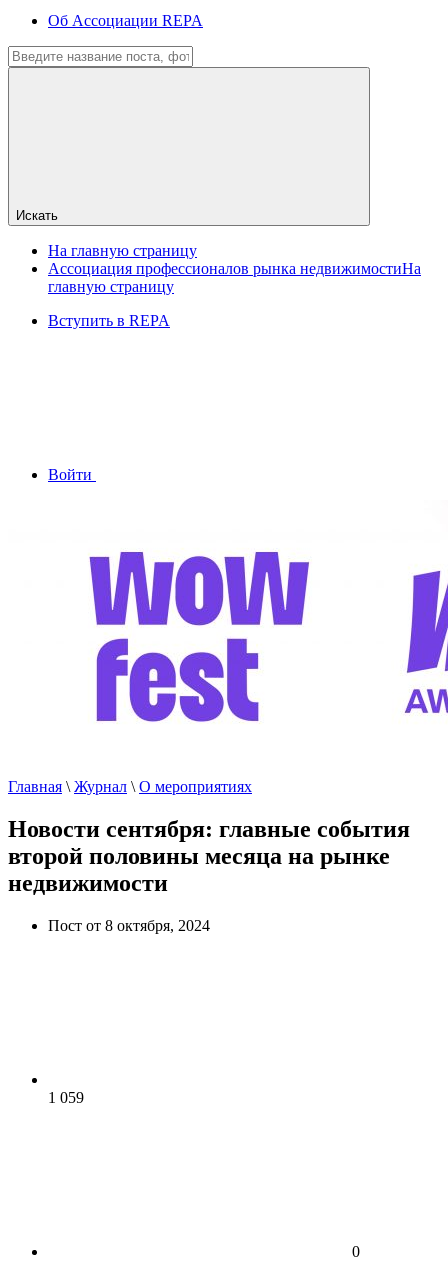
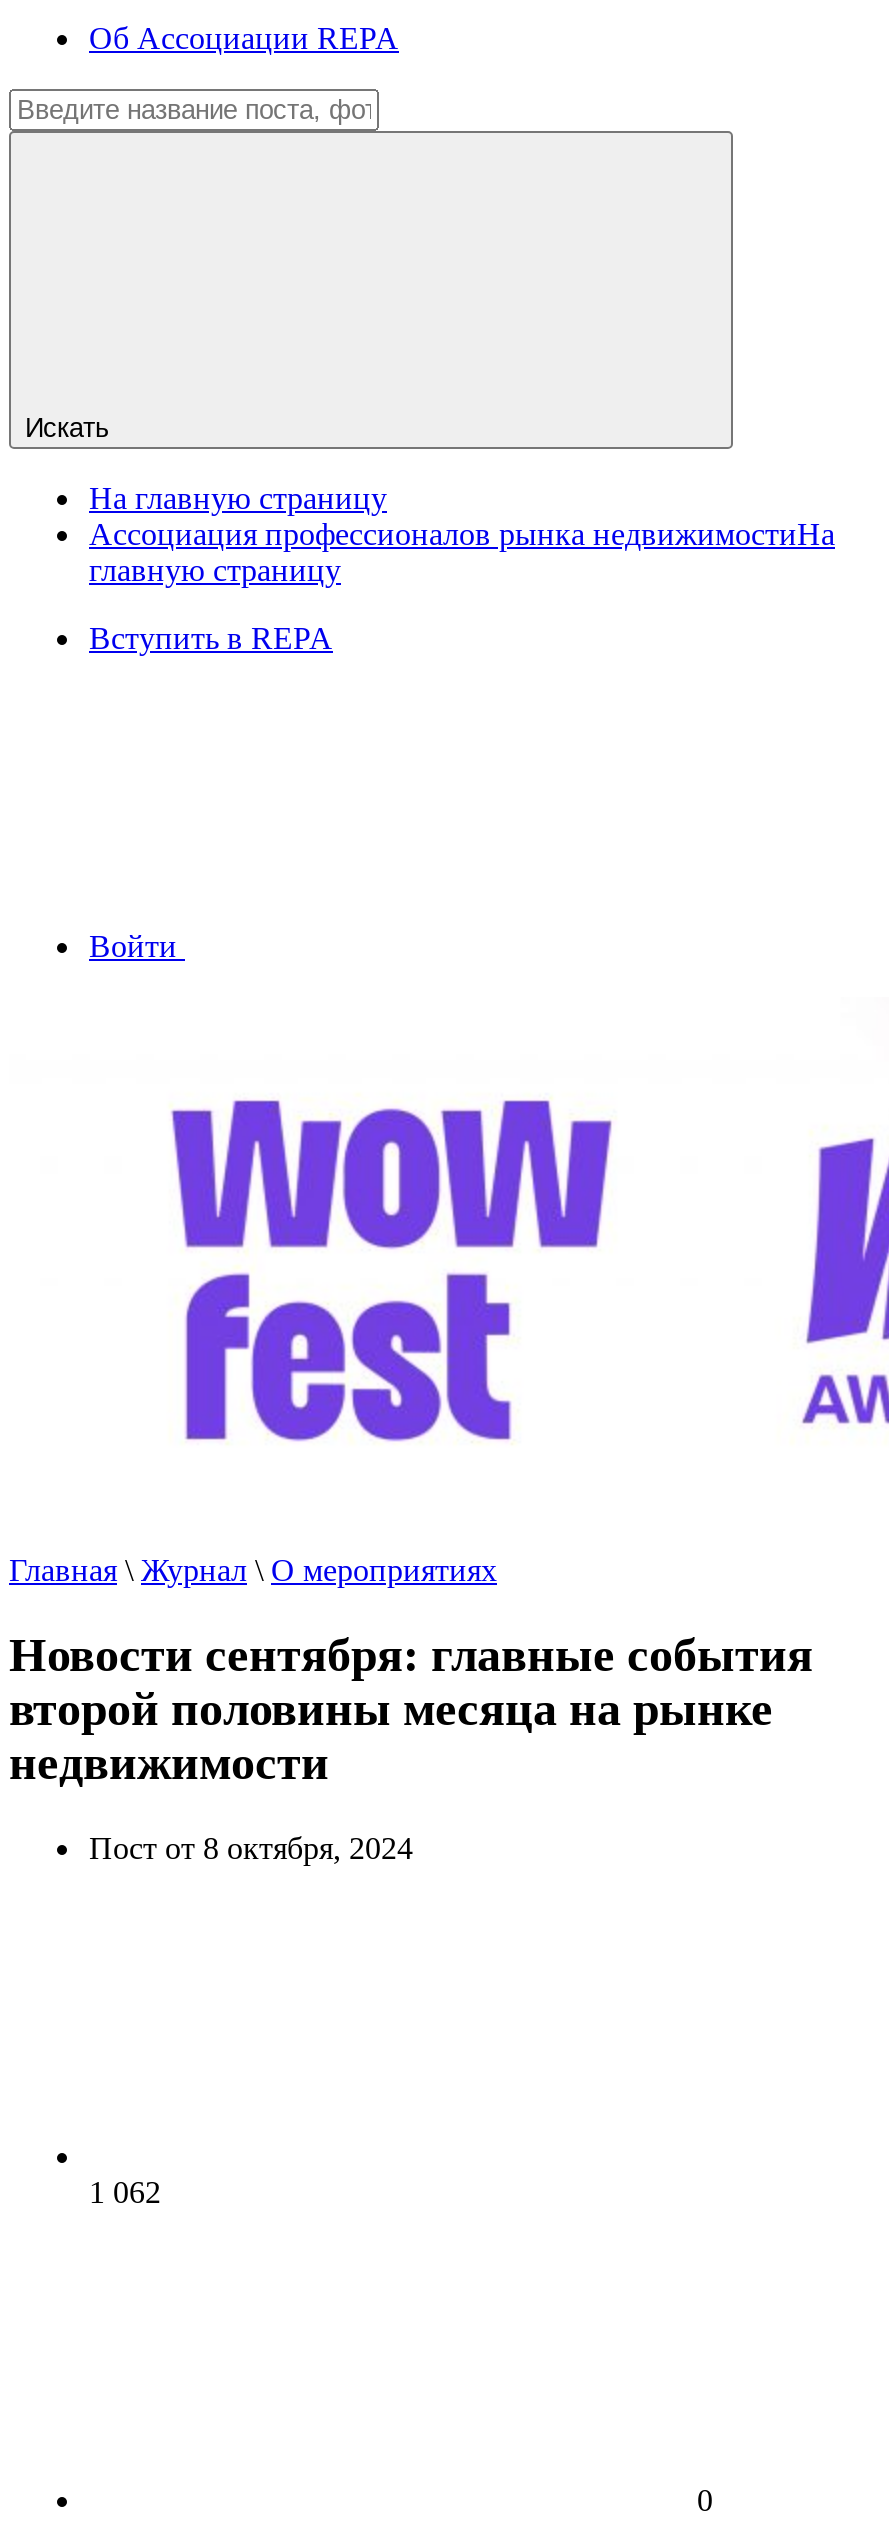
- 1 059
+ 1 062
